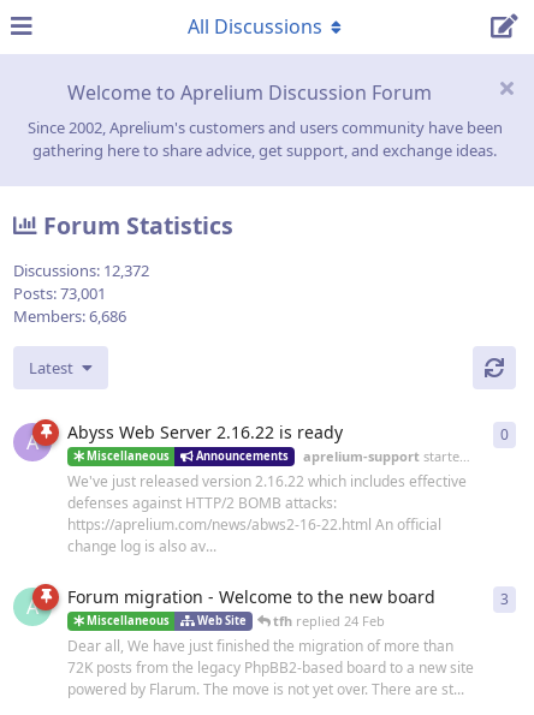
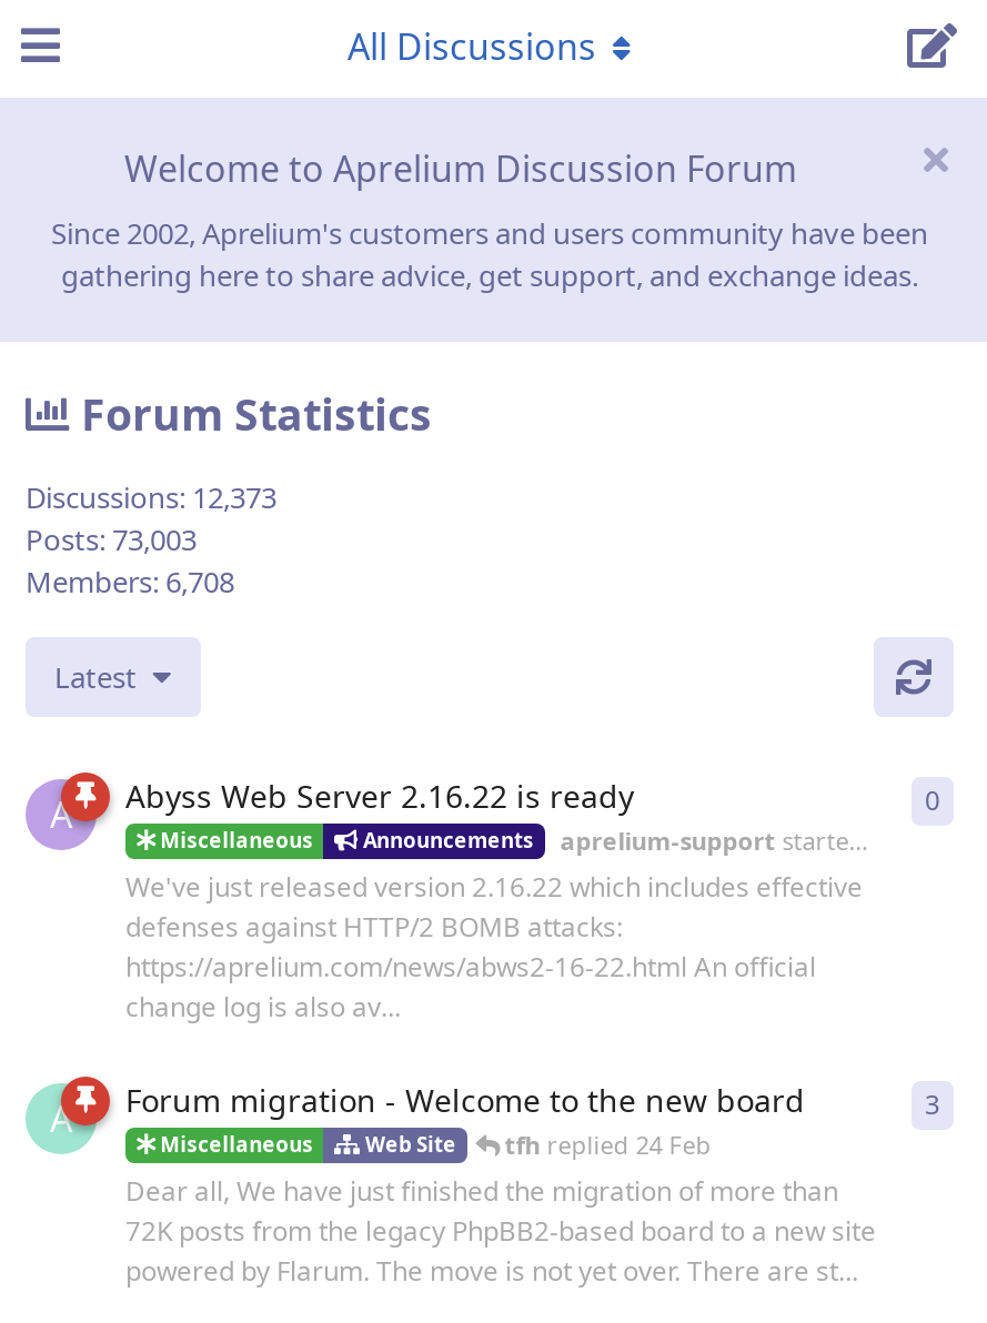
- Discussions: 12,372
+ Discussions: 12,373

- Posts: 73,001
+ Posts: 73,003

- Members: 6,686
+ Members: 6,708
